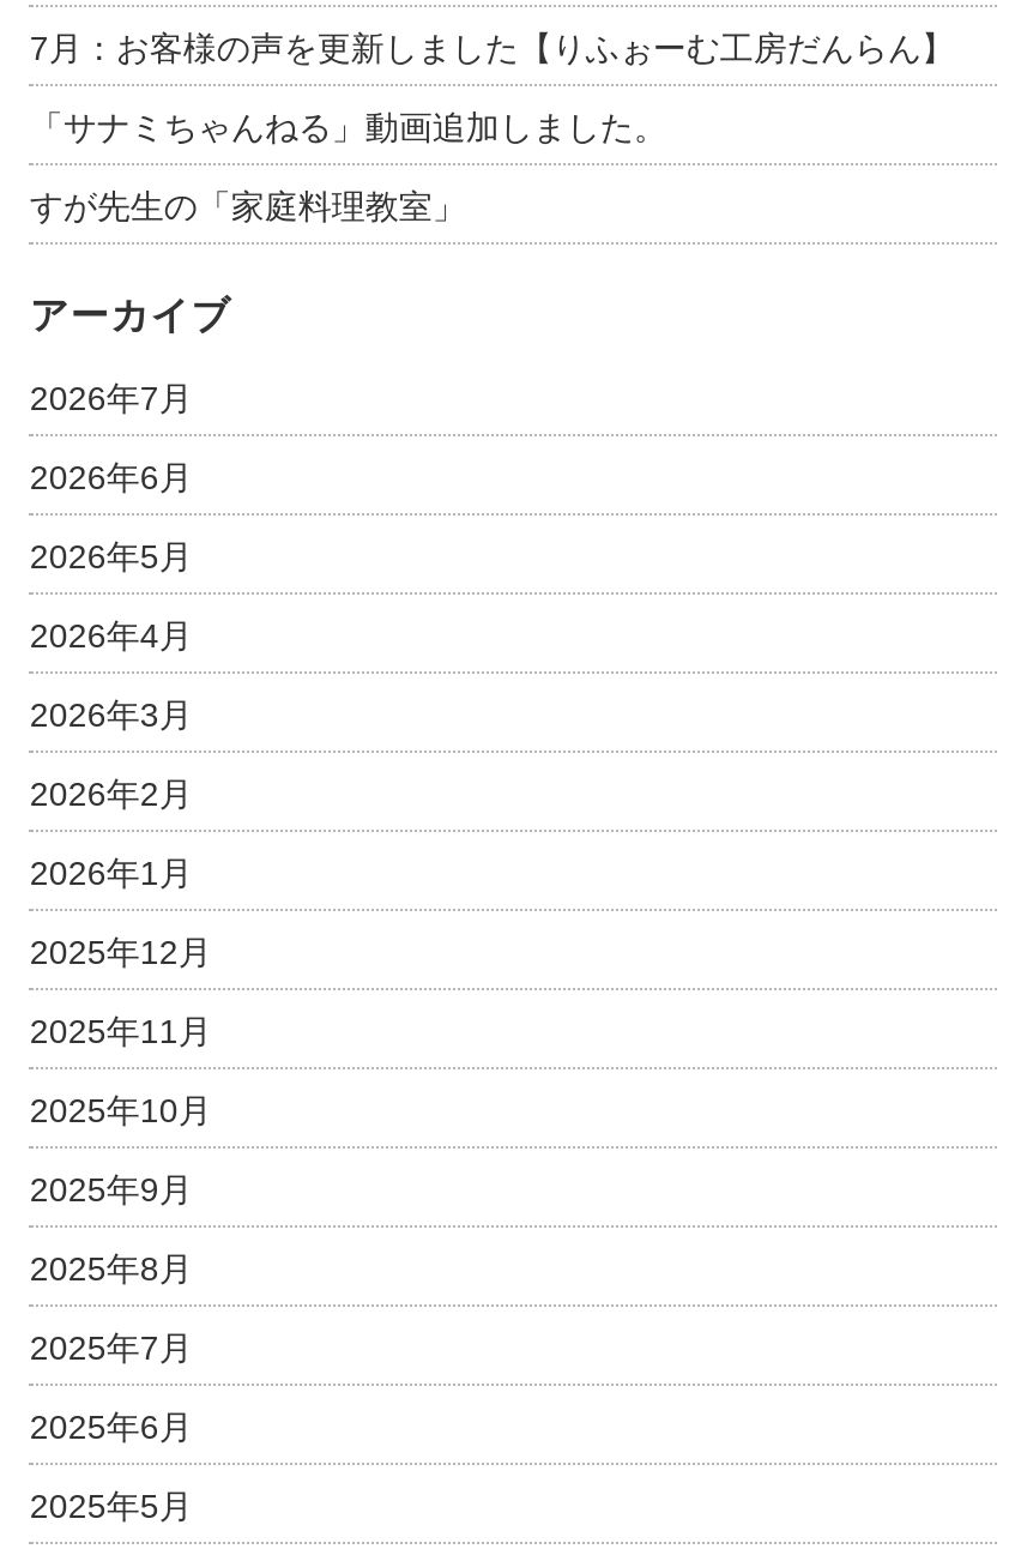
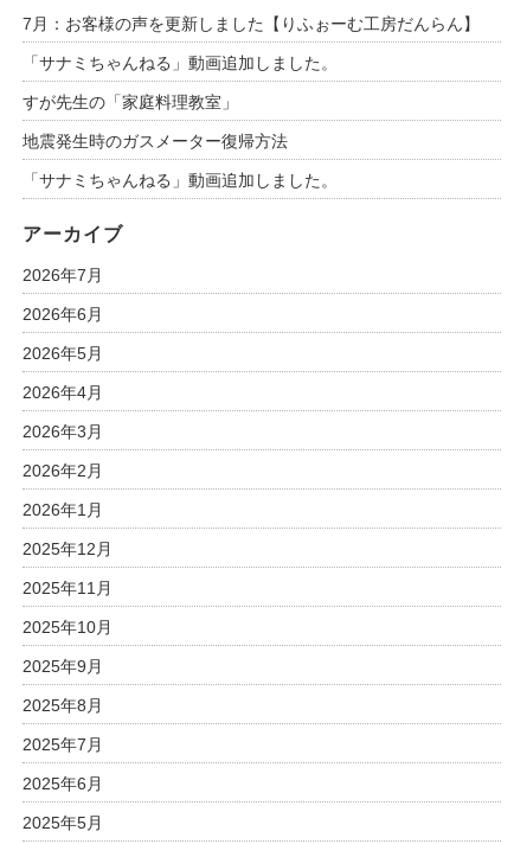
+ 地震発生時のガスメーター復帰方法
+ 「サナミちゃんねる」動画追加しました。
